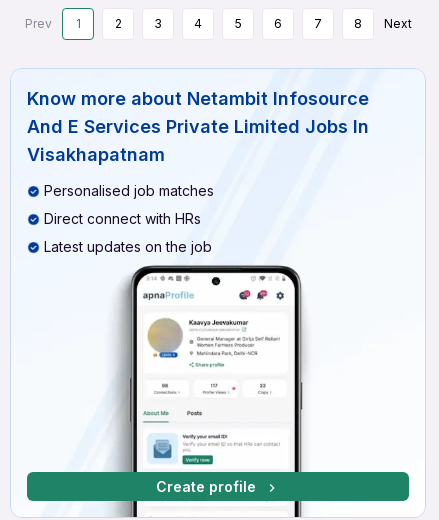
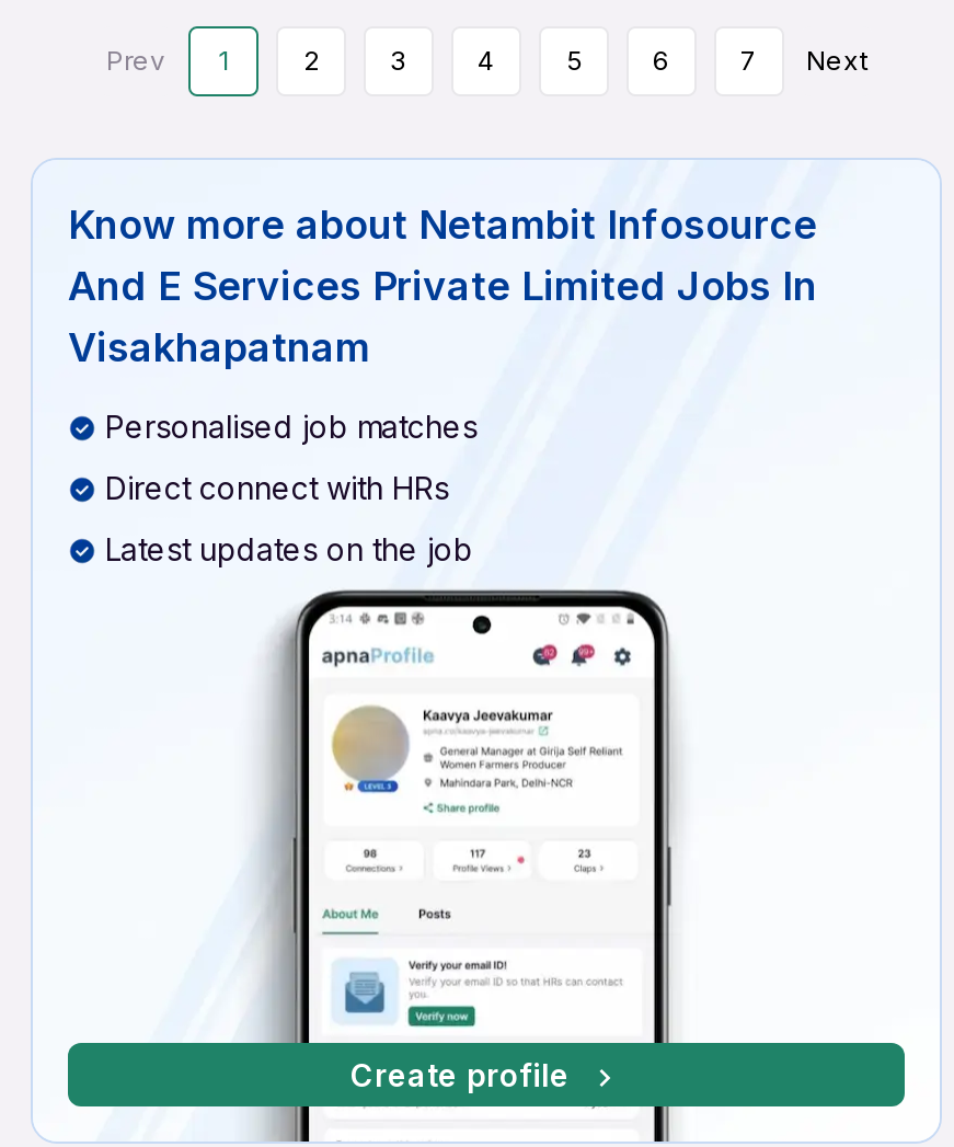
- 8
